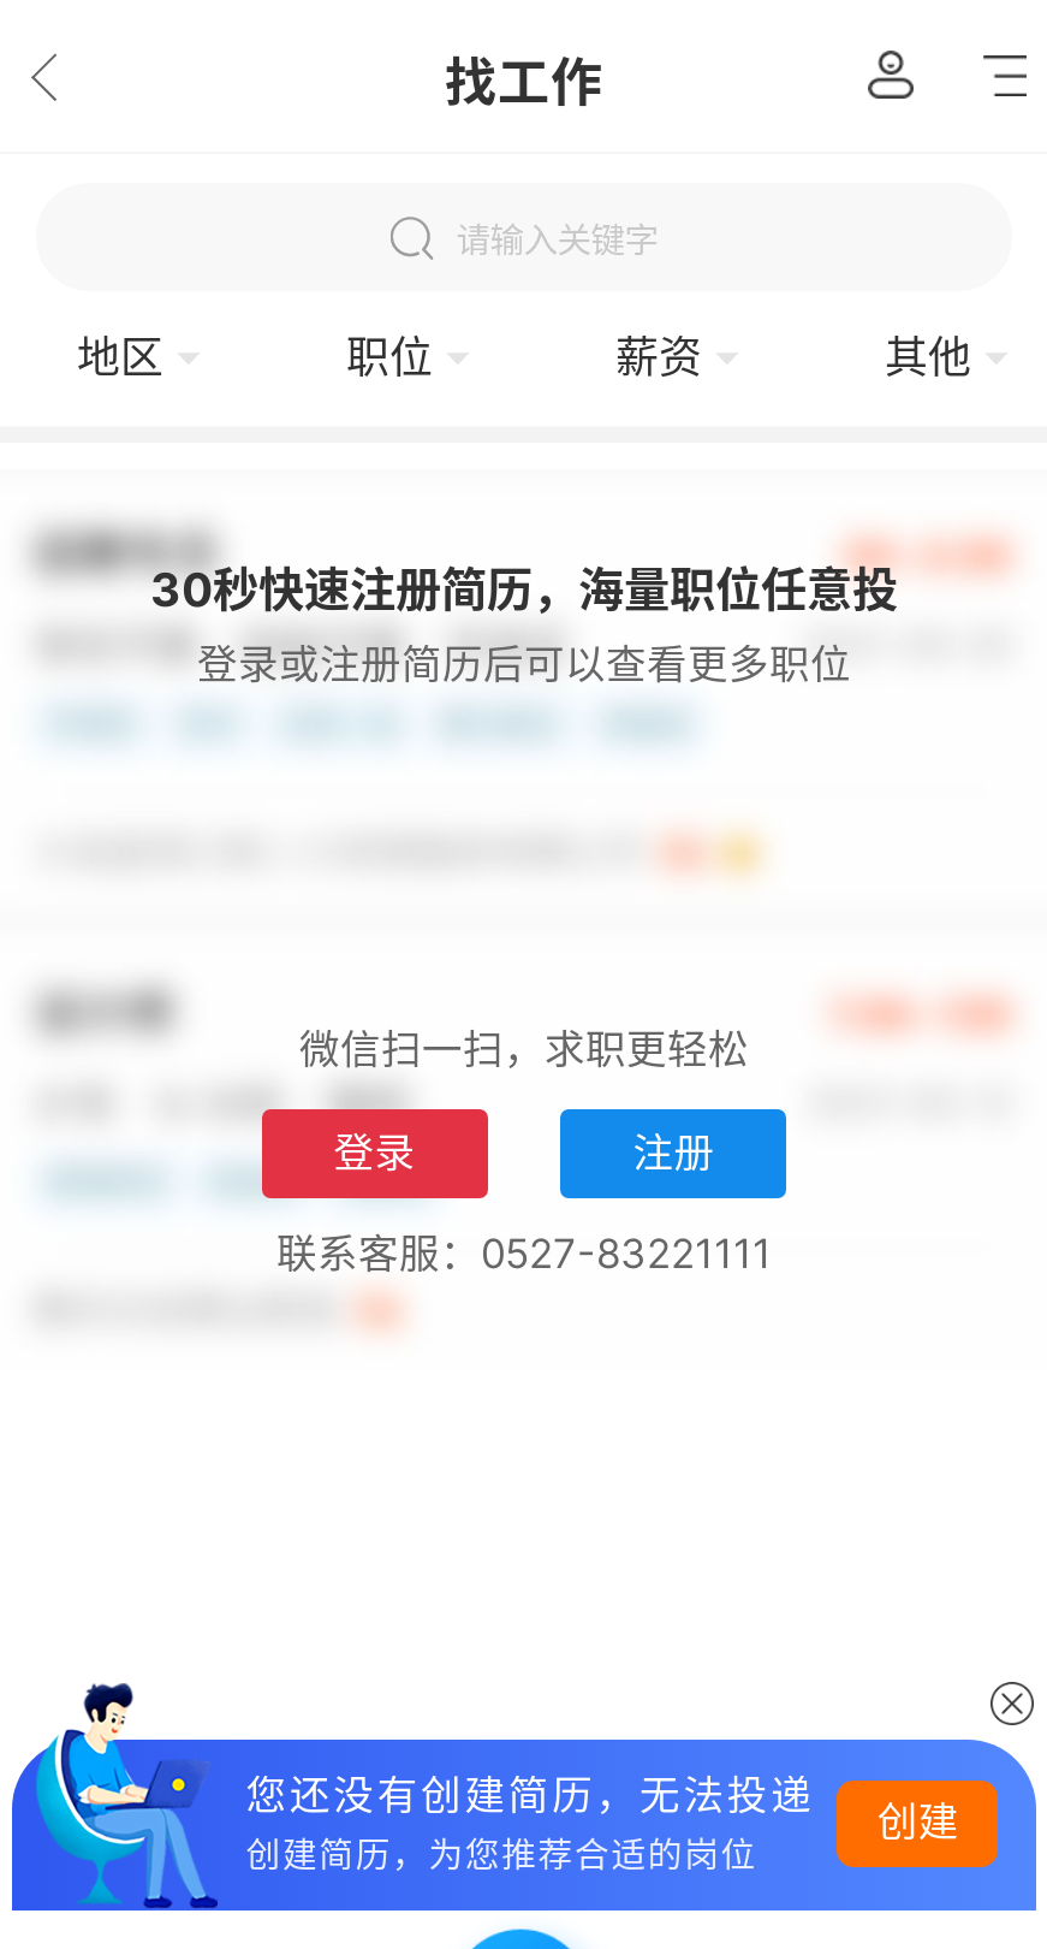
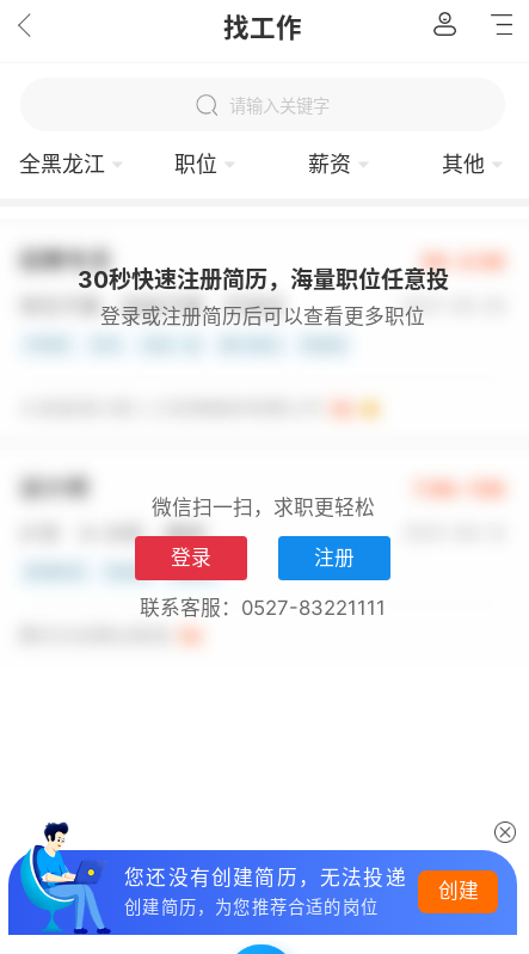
- 地区
+ 全黑龙江
